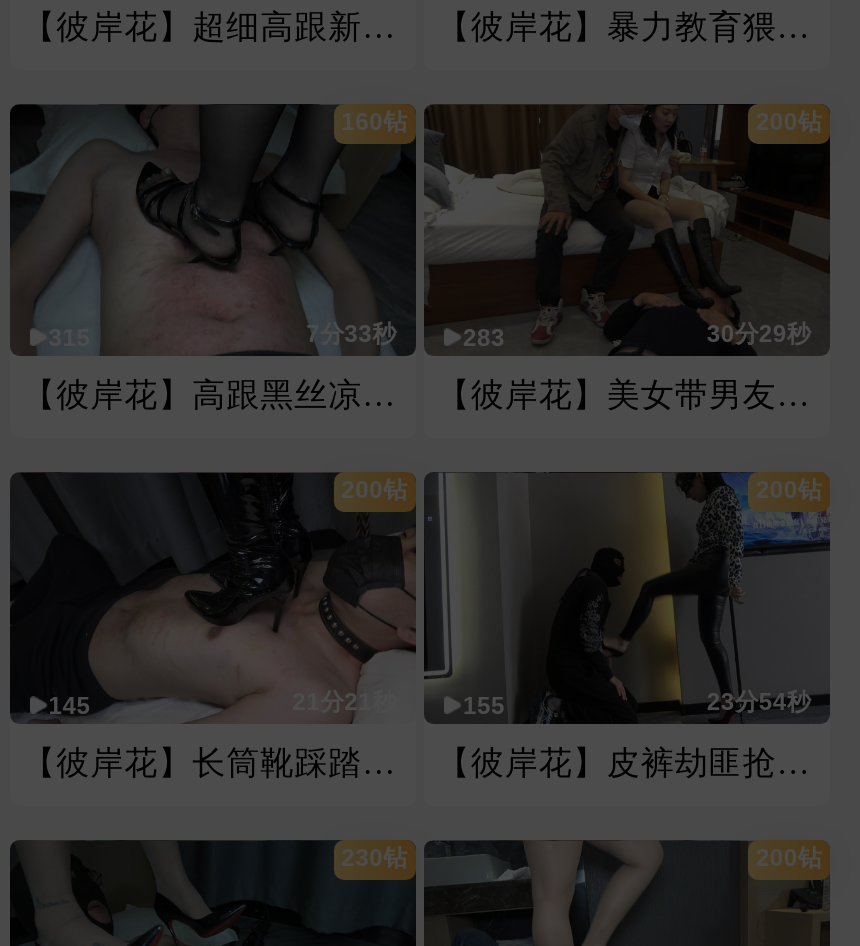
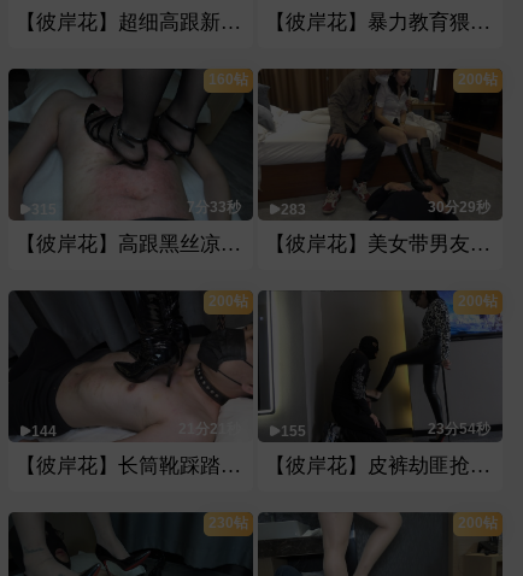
- 145
+ 144
